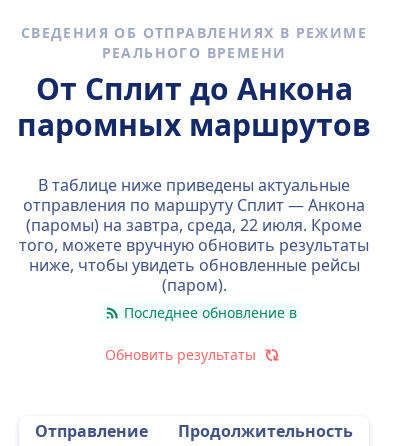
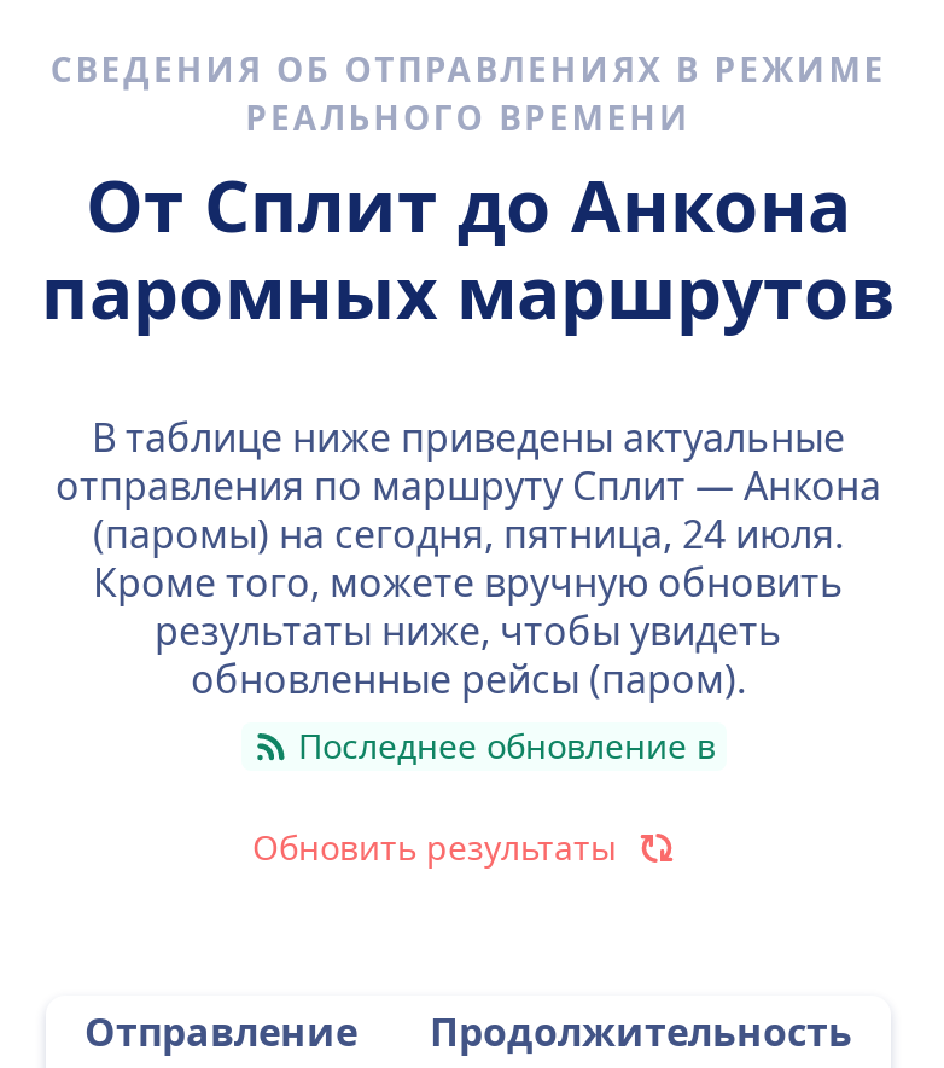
- (паромы) на завтра, среда, 22 июля. Кроме
- того, можете вручную обновить результаты
- ниже, чтобы увидеть обновленные рейсы
- (паром).
+ (паромы) на сегодня, пятница, 24 июля.
+ Кроме того, можете вручную обновить
+ результаты ниже, чтобы увидеть
+ обновленные рейсы (паром).
